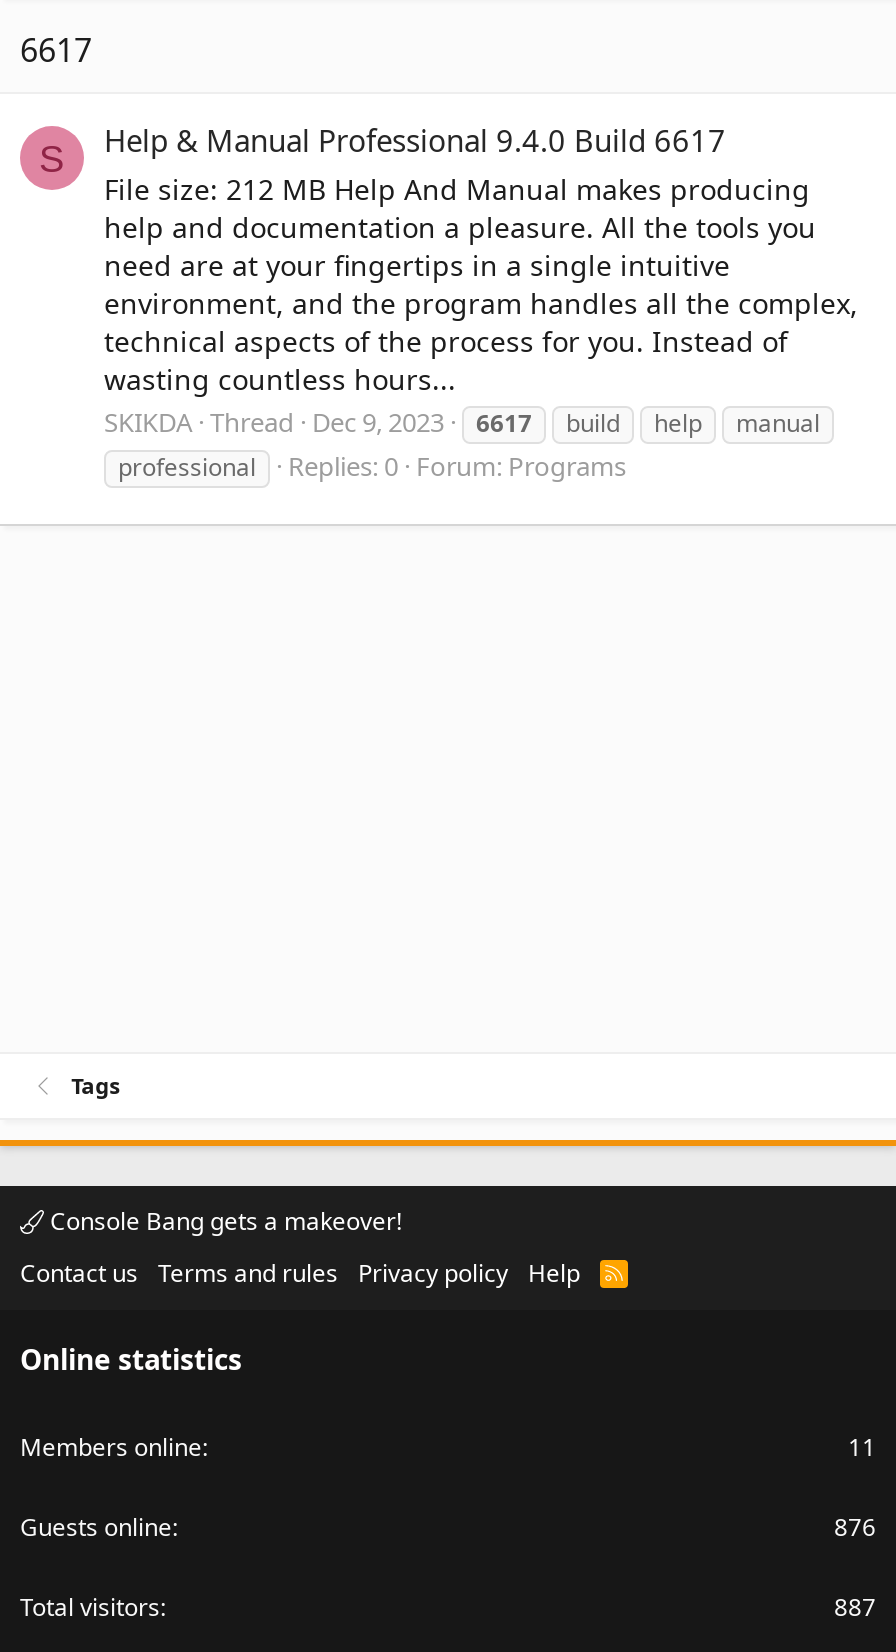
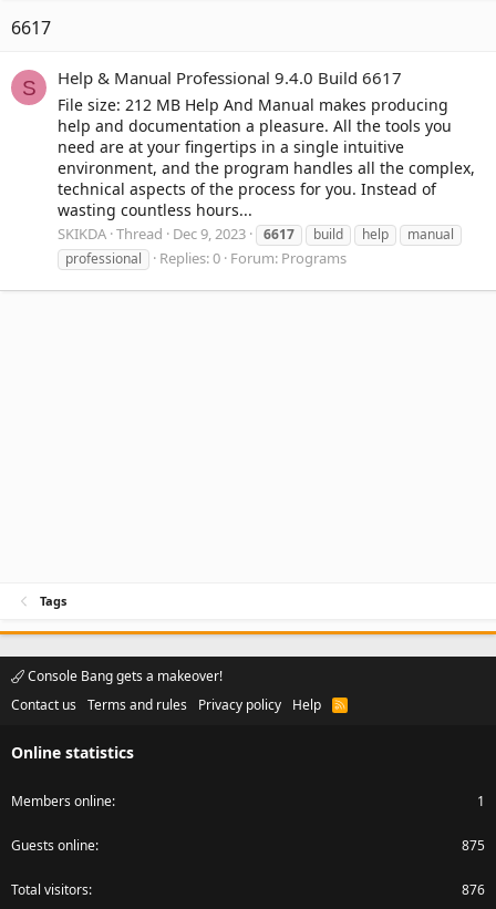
- 11
+ 1

- 876
+ 875

- 887
+ 876
